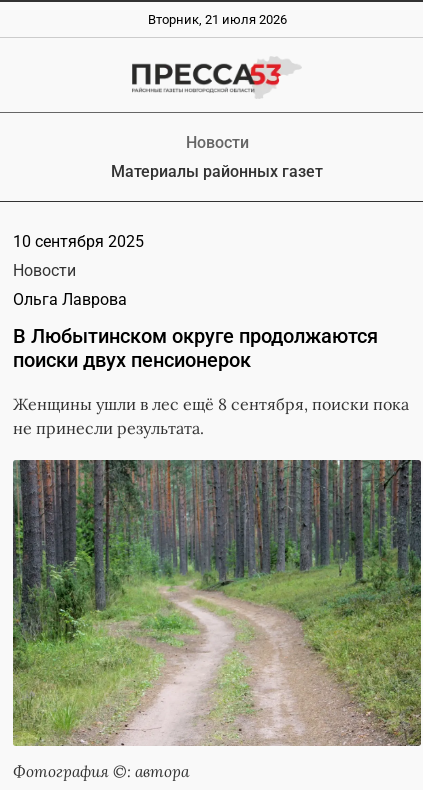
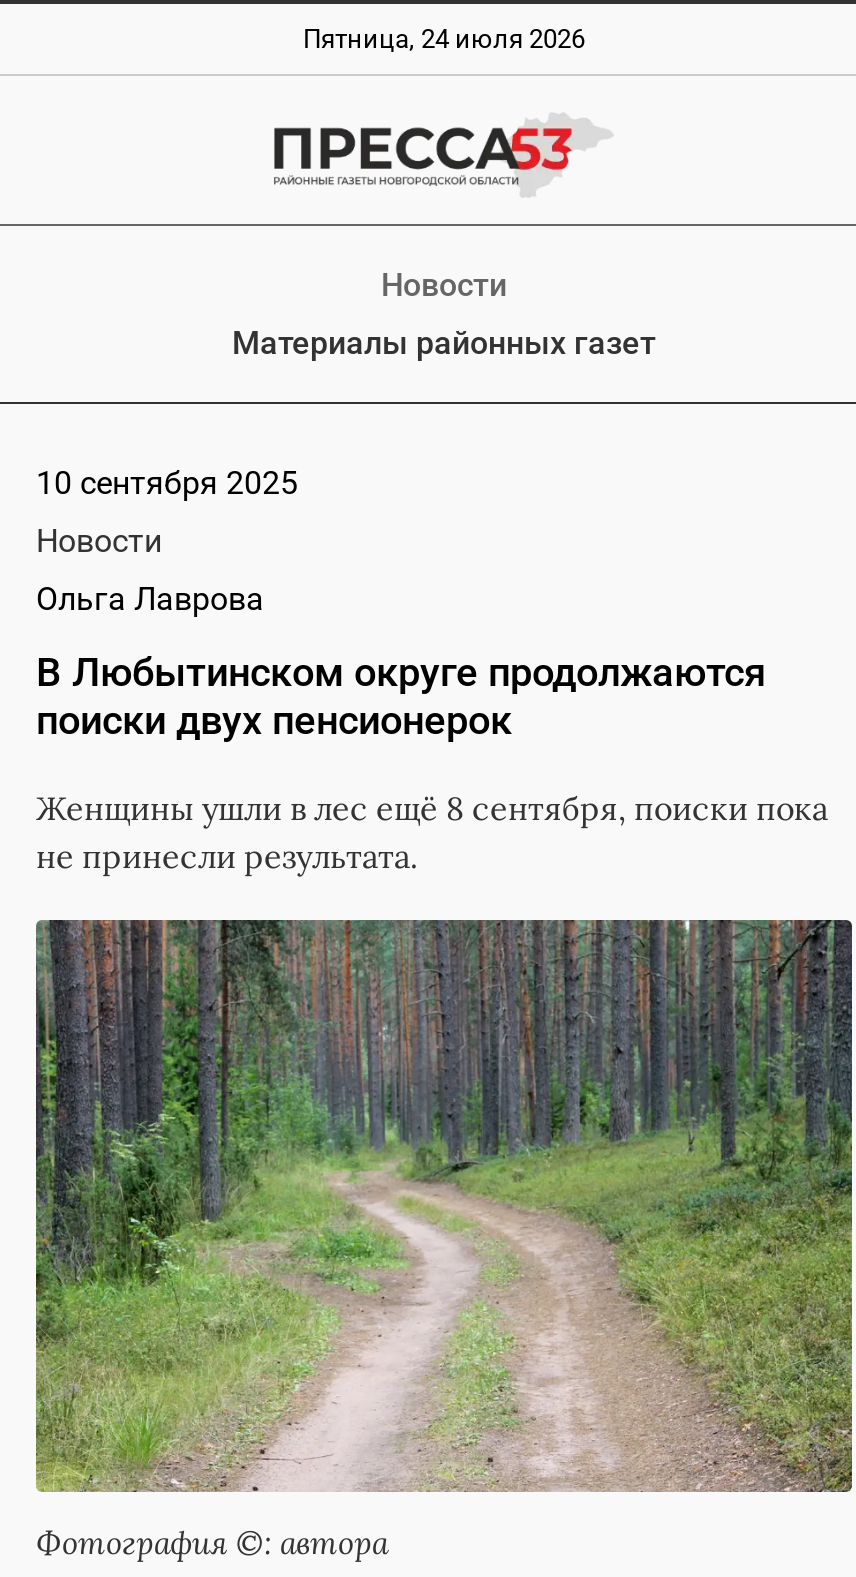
- Вторник, 21 июля 2026
+ Пятница, 24 июля 2026
